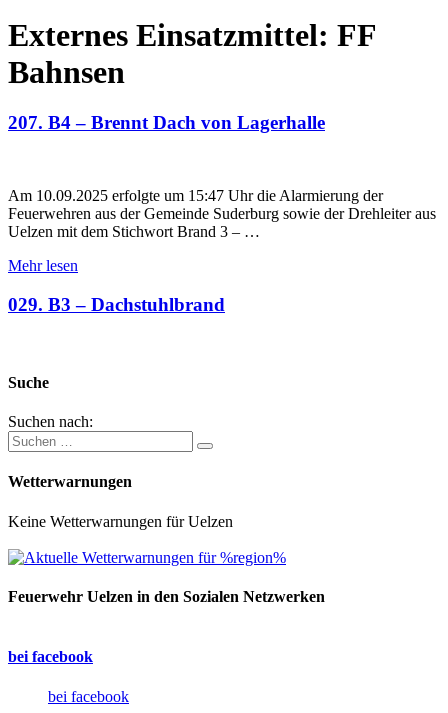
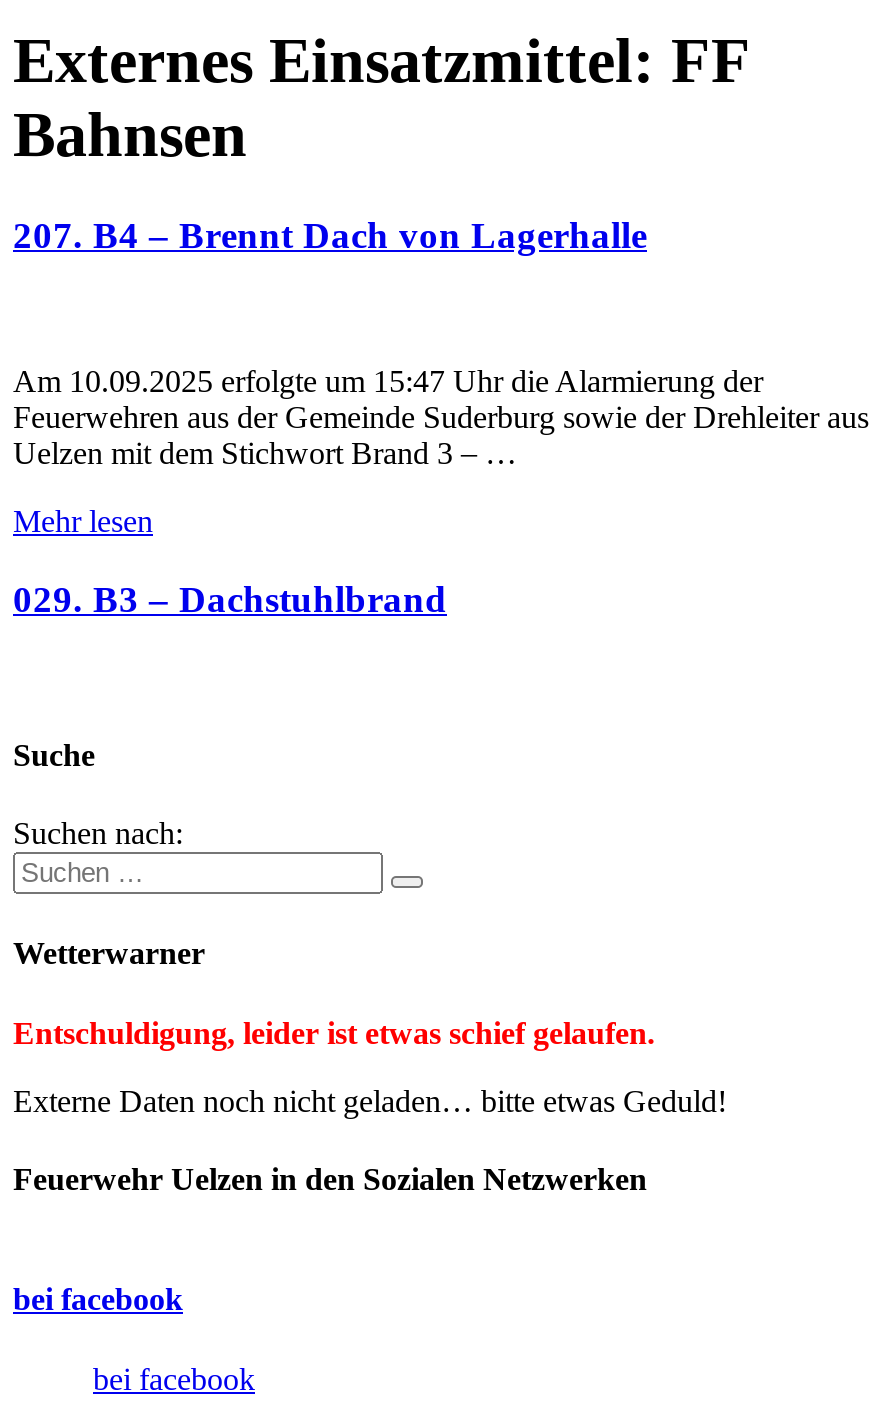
- Wetterwarnungen
- Keine Wetterwarnungen für Uelzen
+ Wetterwarner
+ Entschuldigung, leider ist etwas schief gelaufen.
+ Externe Daten noch nicht geladen… bitte etwas Geduld!
